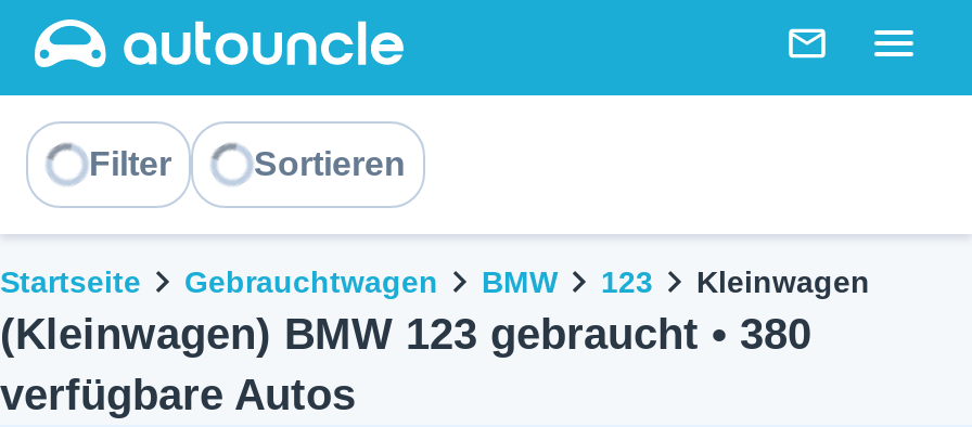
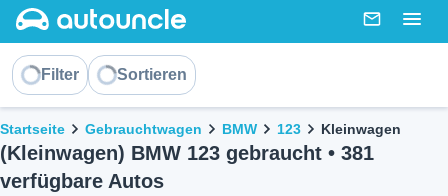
- (Kleinwagen) BMW 123 gebraucht • 380
+ (Kleinwagen) BMW 123 gebraucht • 381
